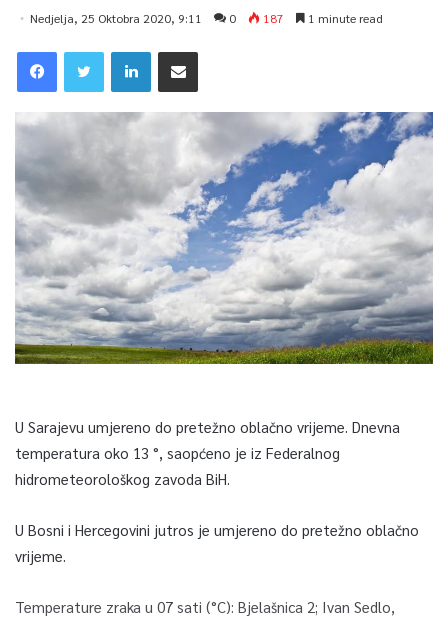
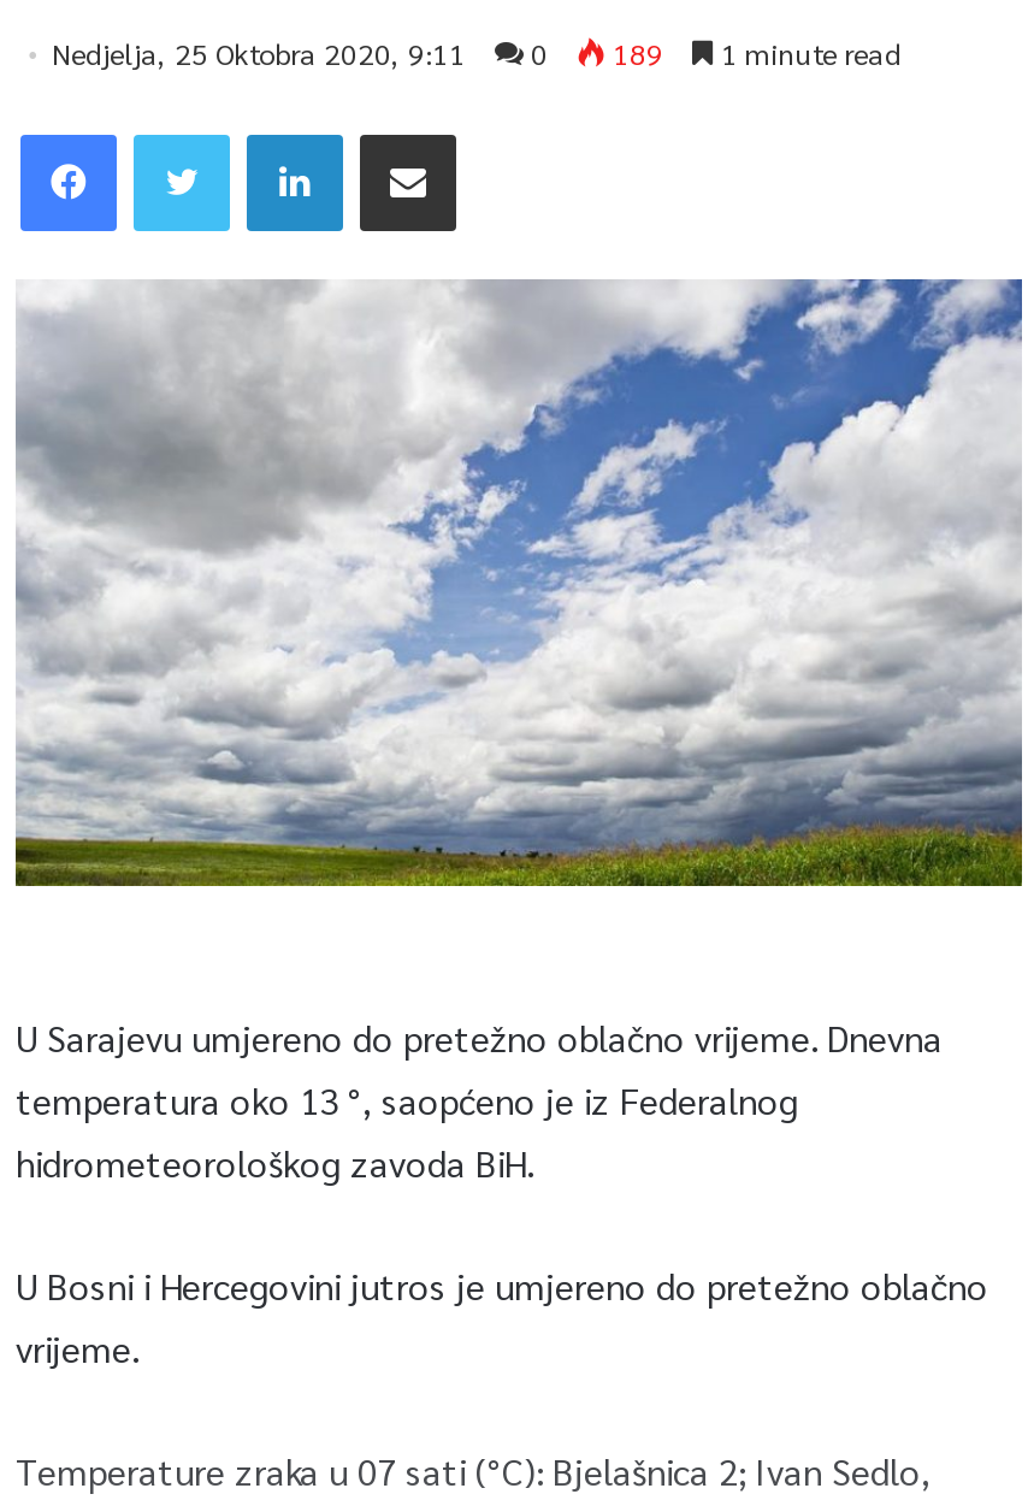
- Nedjelja, 25 Oktobra 2020, 9:11 0 187 1 minute read
+ Nedjelja, 25 Oktobra 2020, 9:11 0 189 1 minute read
